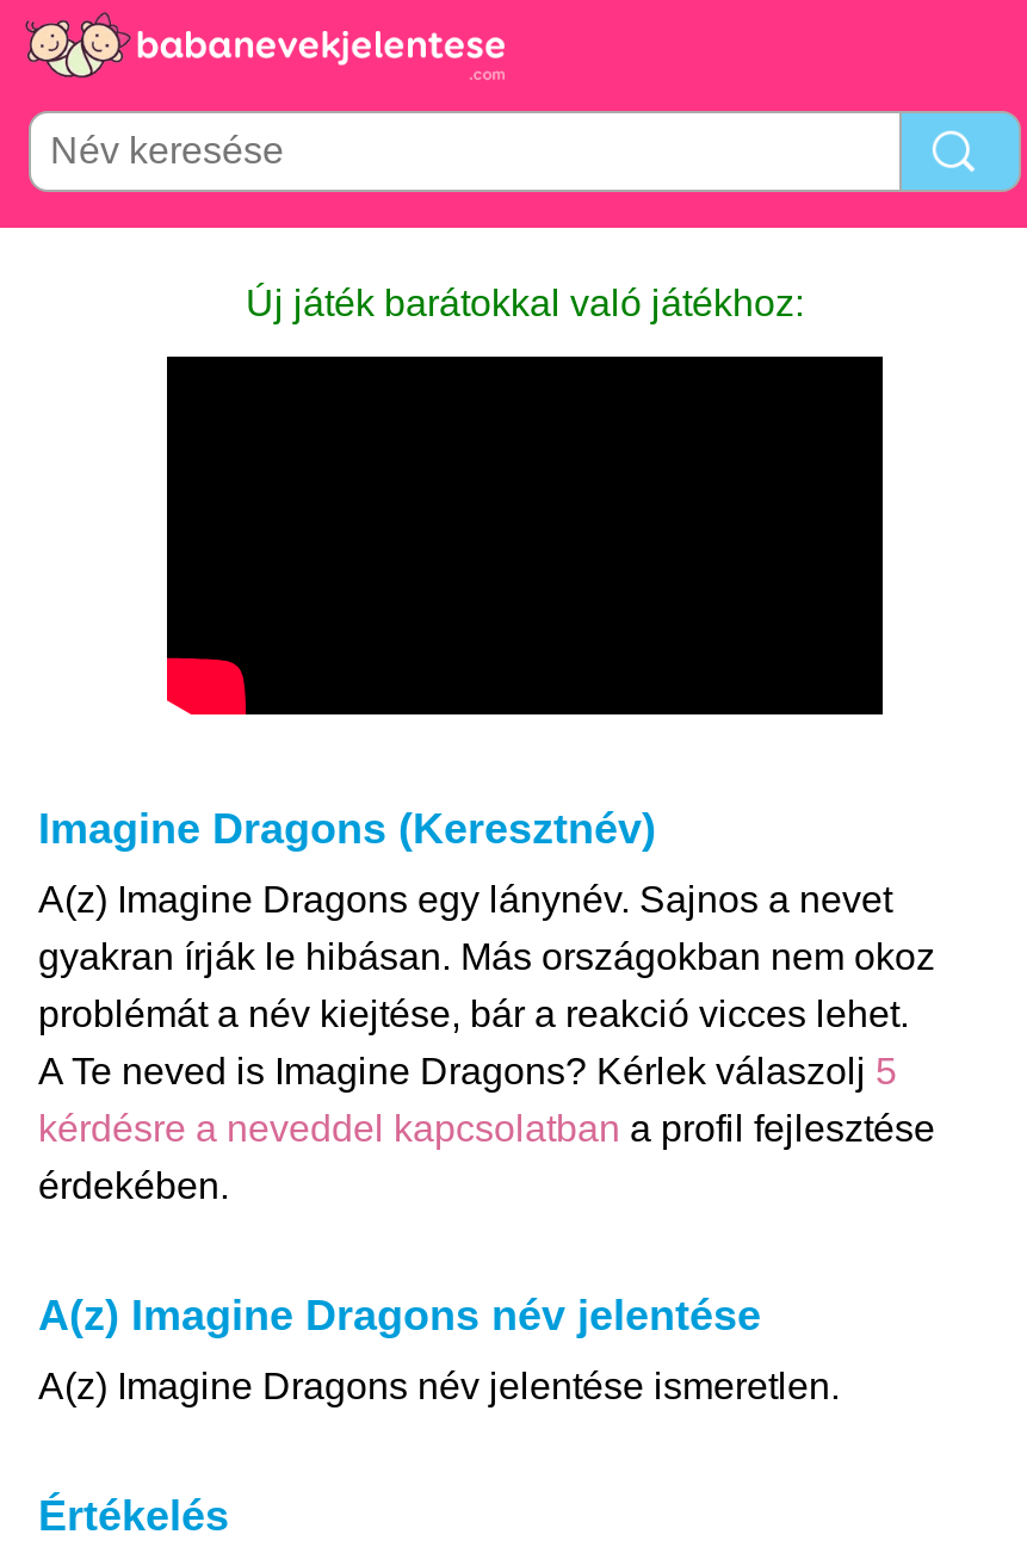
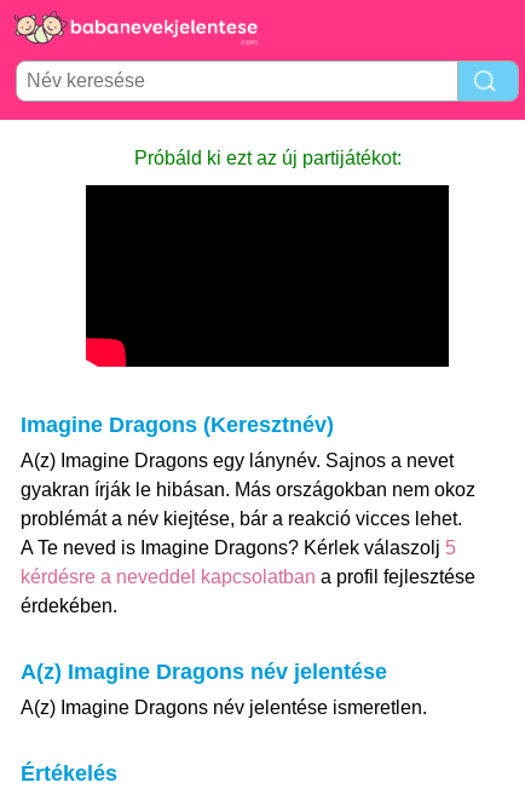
- Új játék barátokkal való játékhoz:
+ Próbáld ki ezt az új partijátékot:
